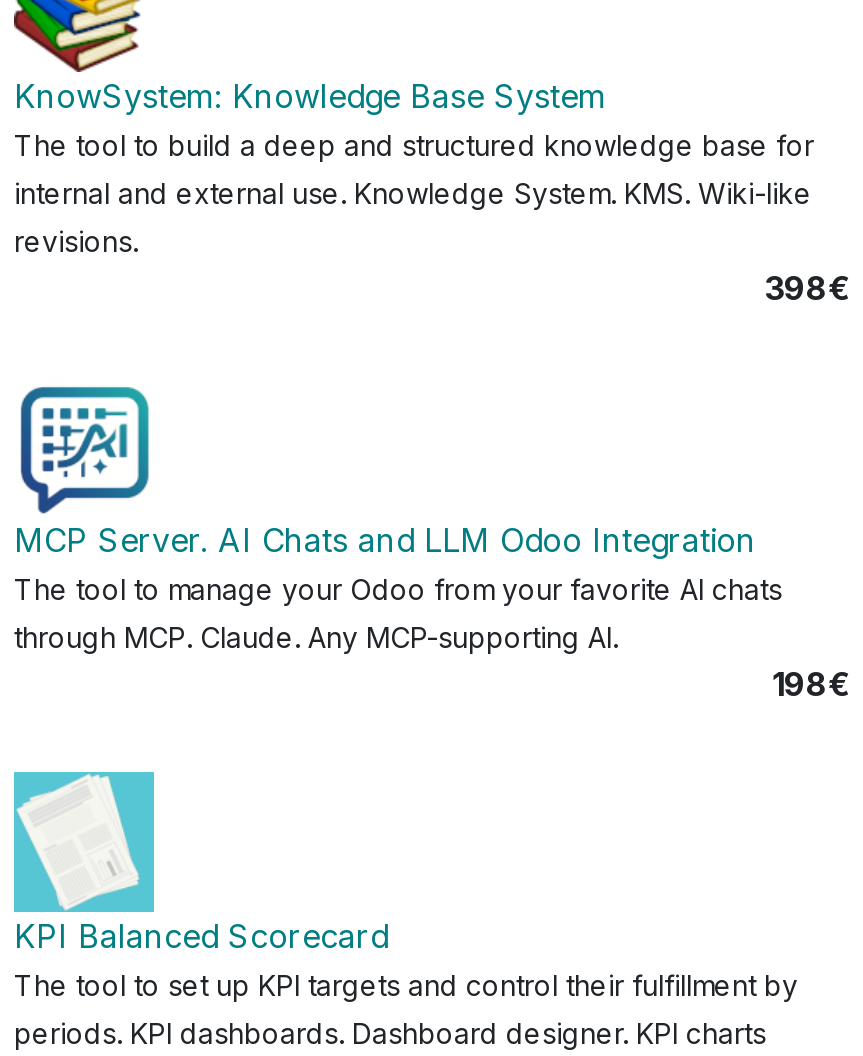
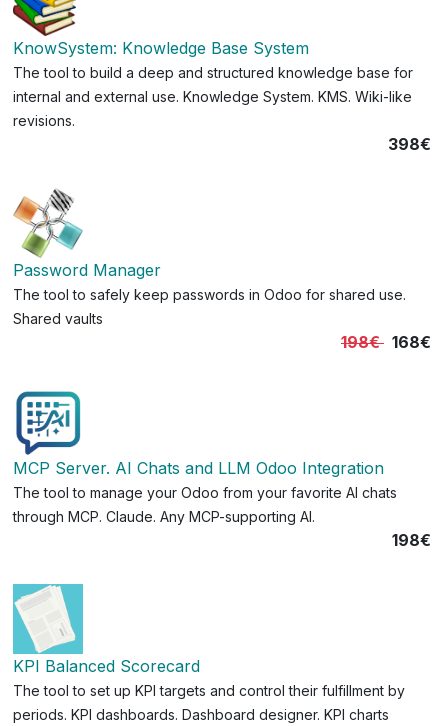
+ [image]
+ Password Manager
+ The tool to safely keep passwords in Odoo for shared use.
+ Shared vaults
+ 198€ 168€
